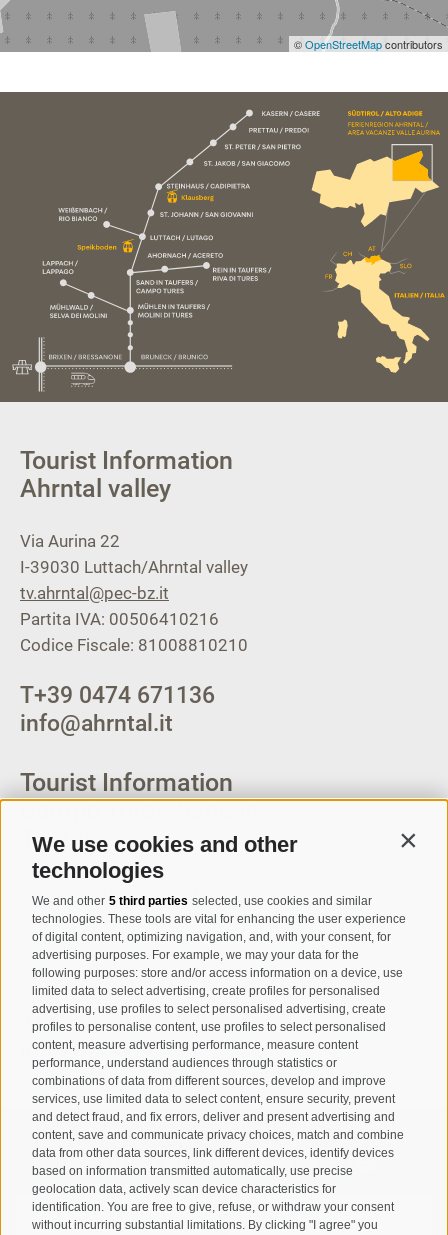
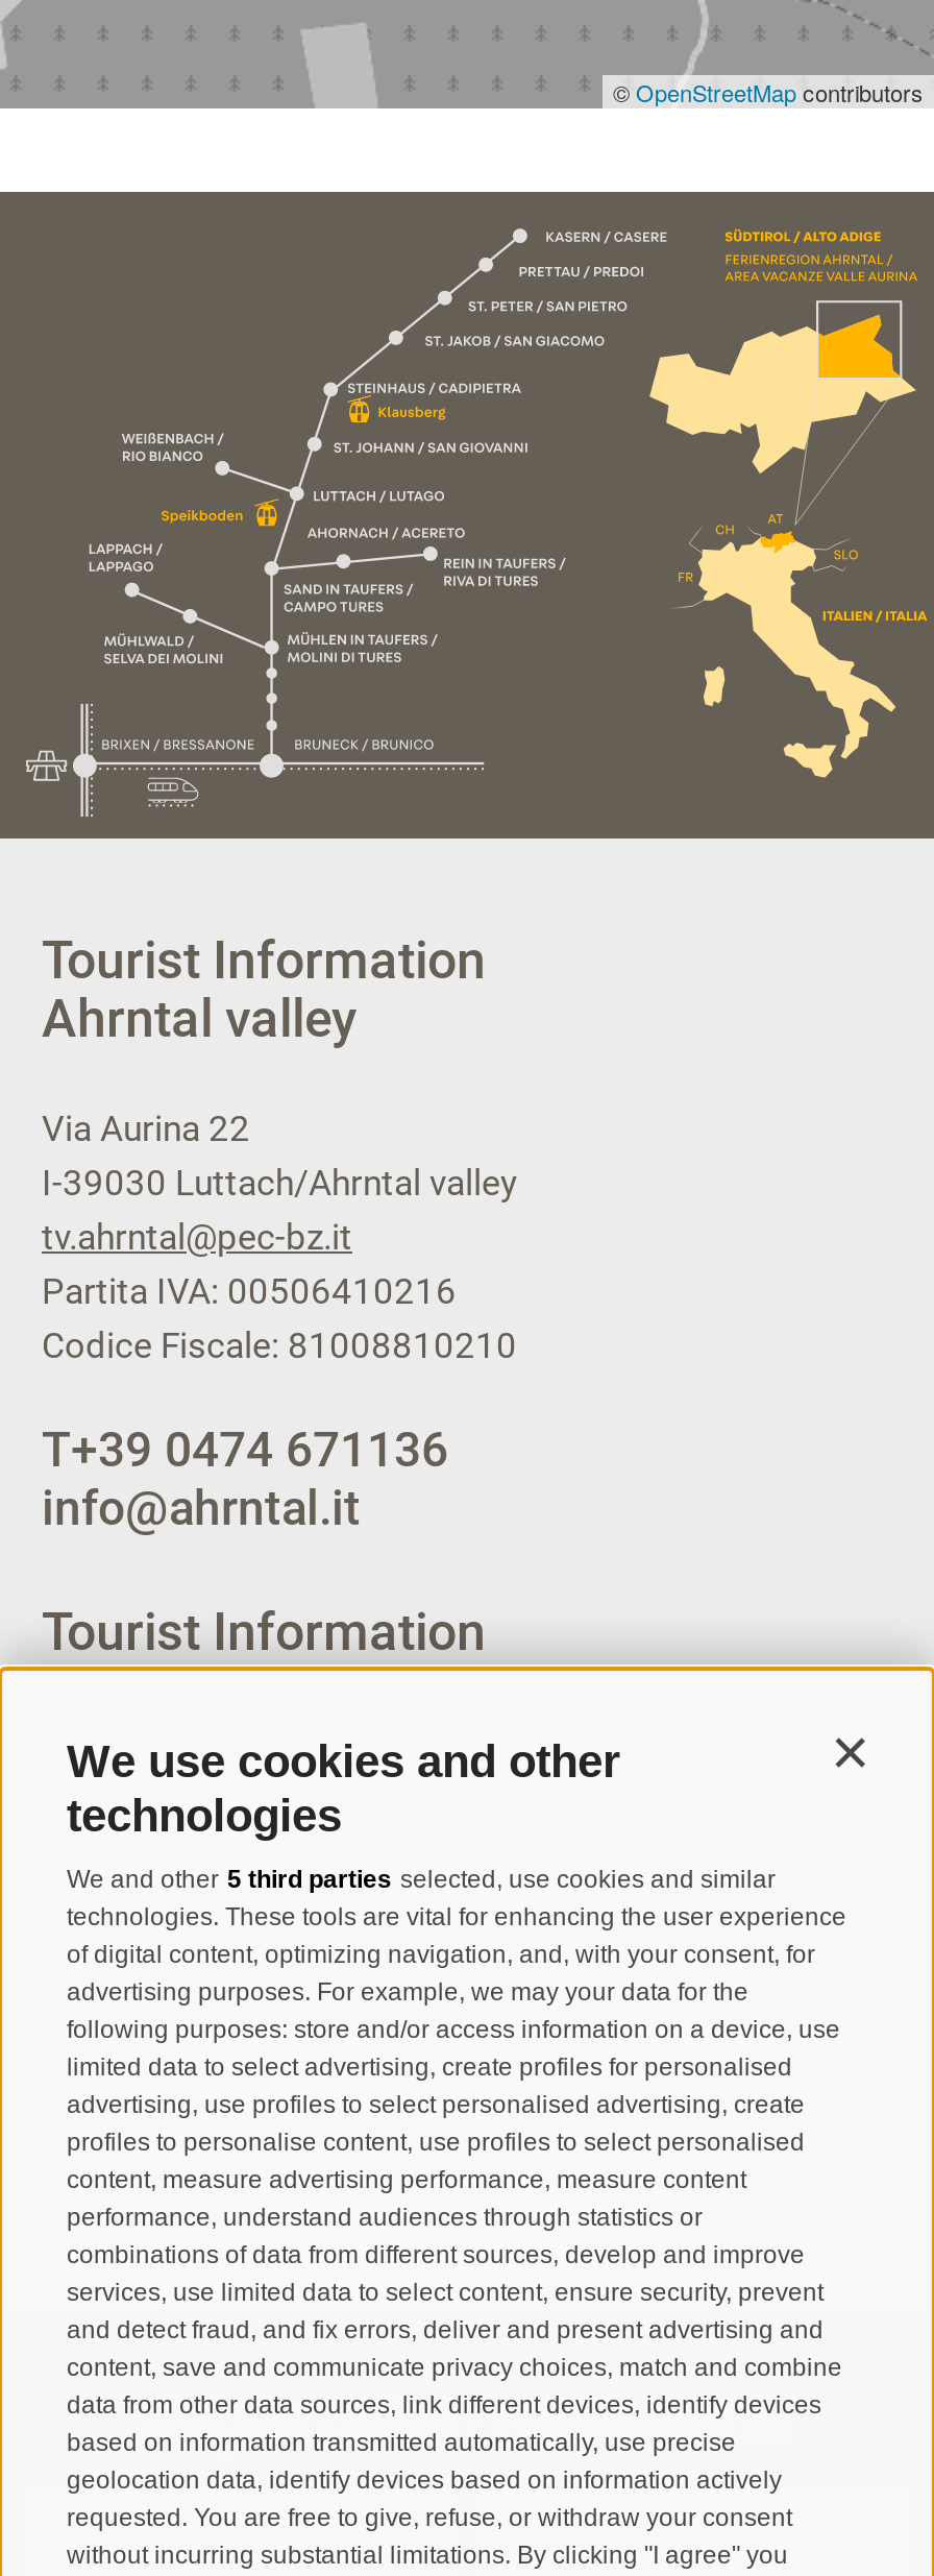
- geolocation data, actively scan device characteristics for
- identification. You are free to give, refuse, or withdraw your consent
+ geolocation data, identify devices based on information actively
+ requested. You are free to give, refuse, or withdraw your consent
